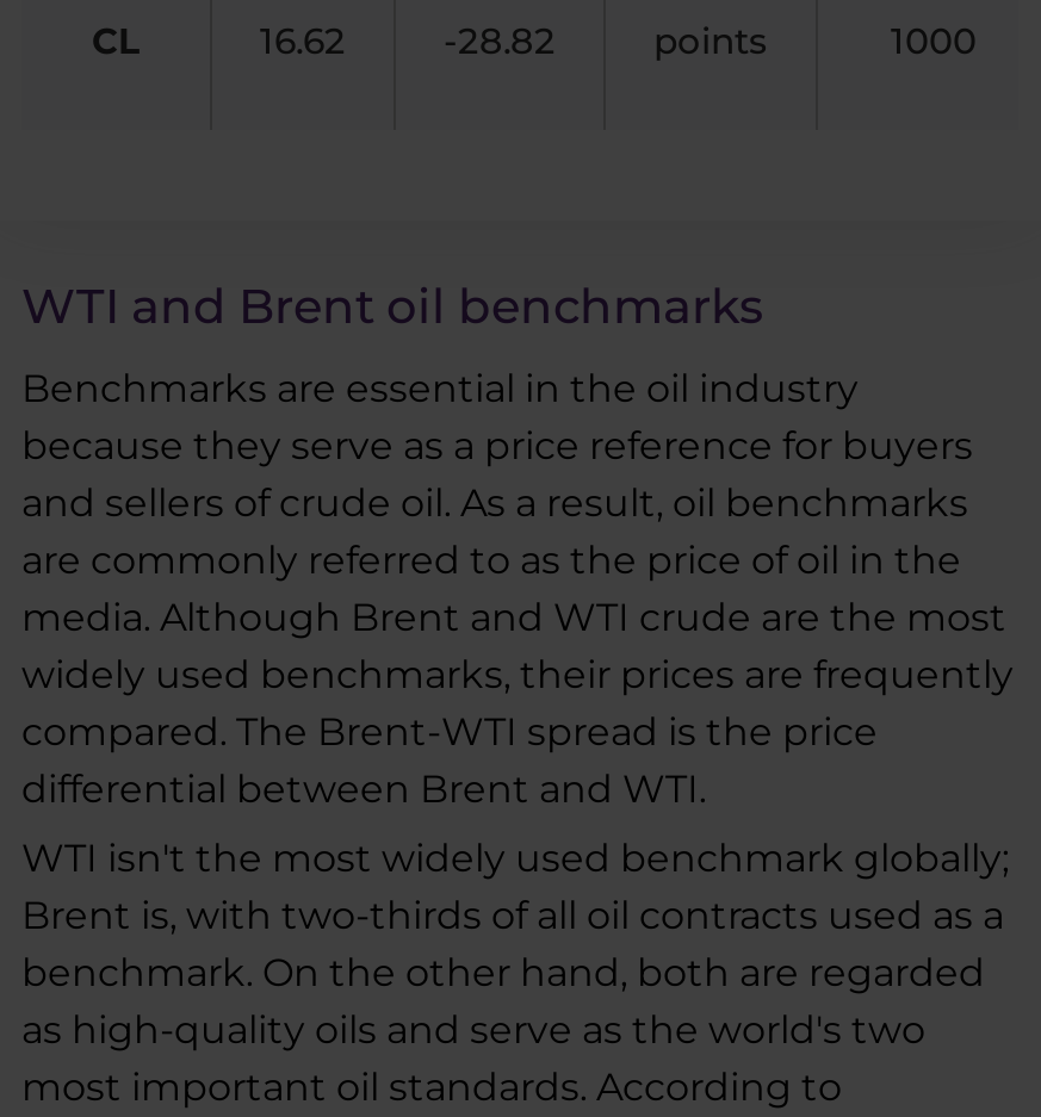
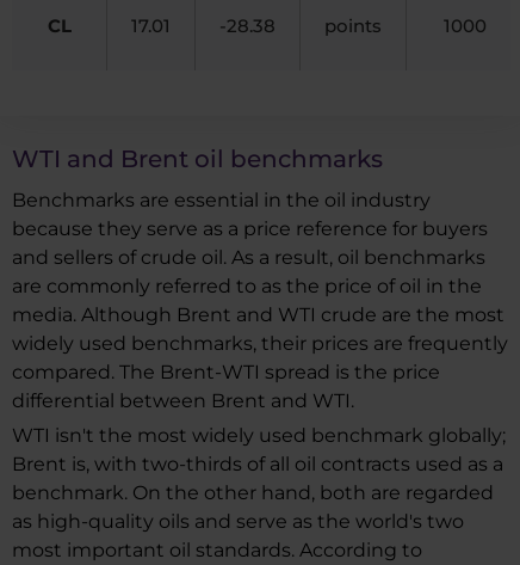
- 16.62
+ 17.01

- -28.82
+ -28.38
